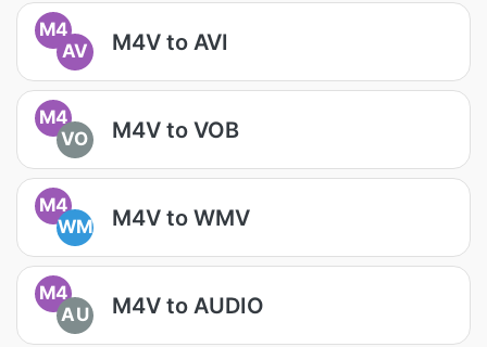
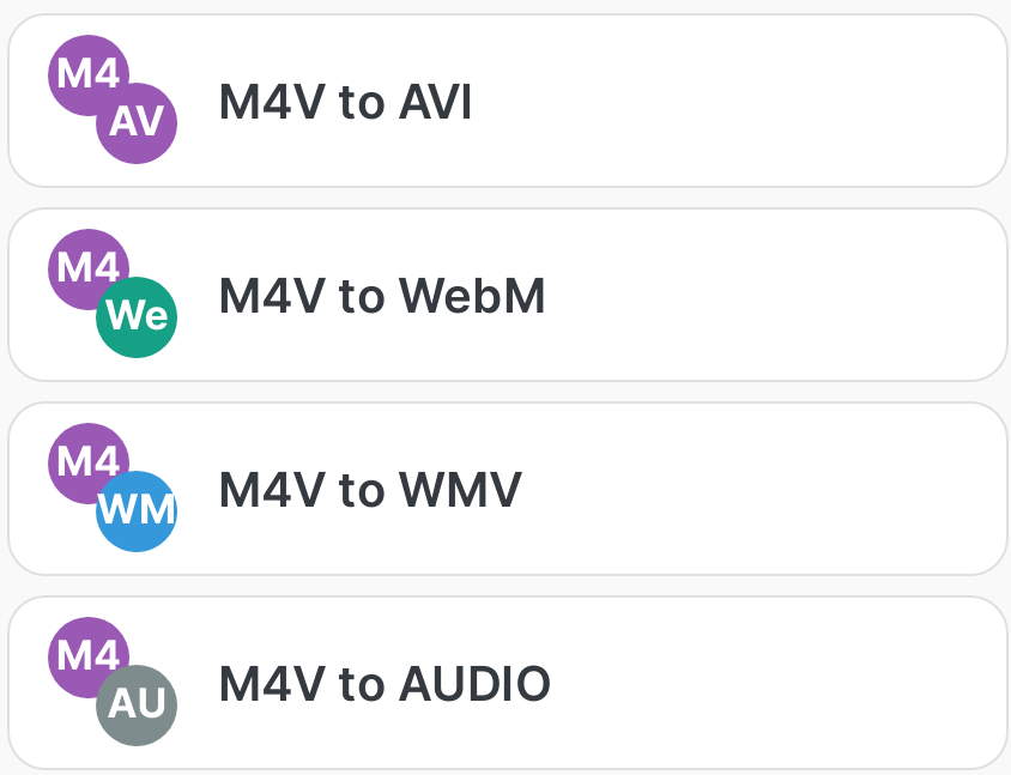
- VO
- M4V to VOB
+ We
+ M4V to WebM
